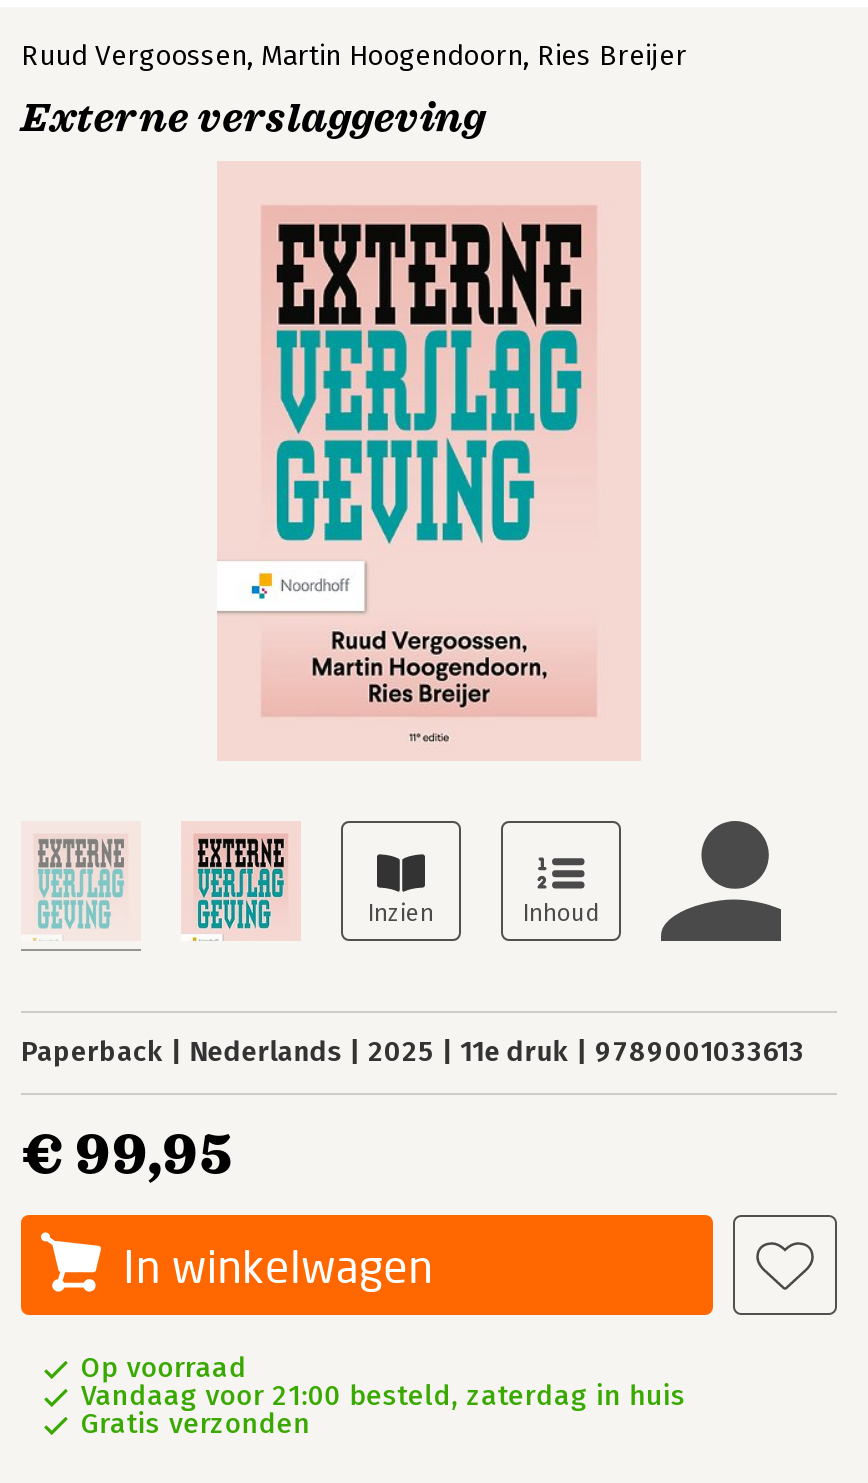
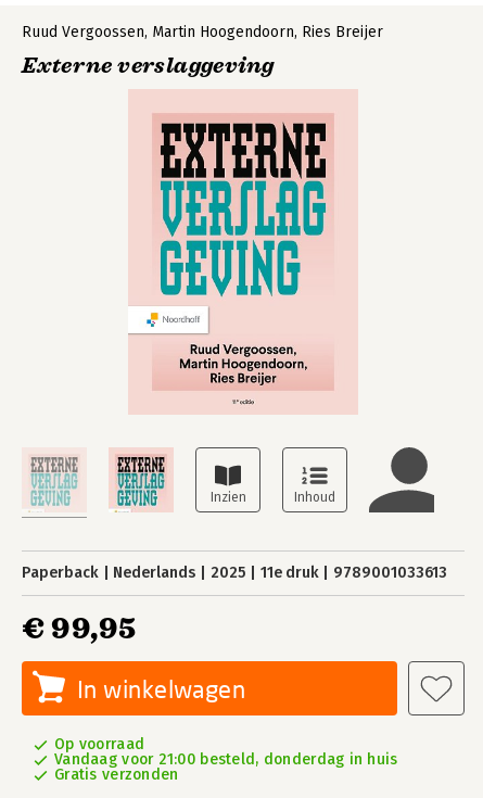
- Vandaag voor 21:00 besteld, zaterdag in huis
+ Vandaag voor 21:00 besteld, donderdag in huis
